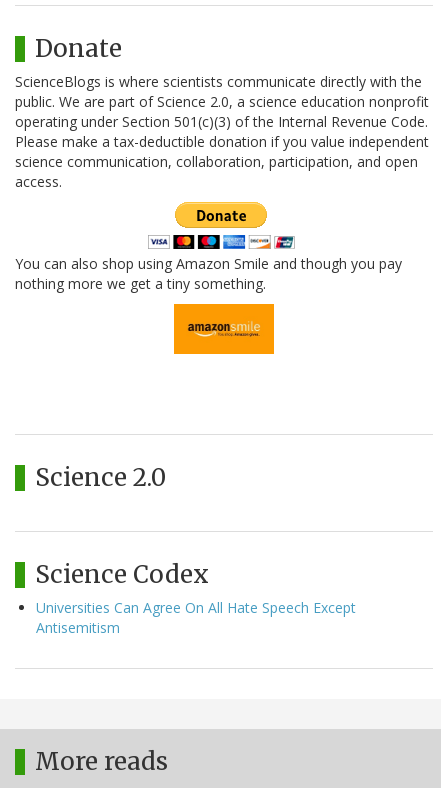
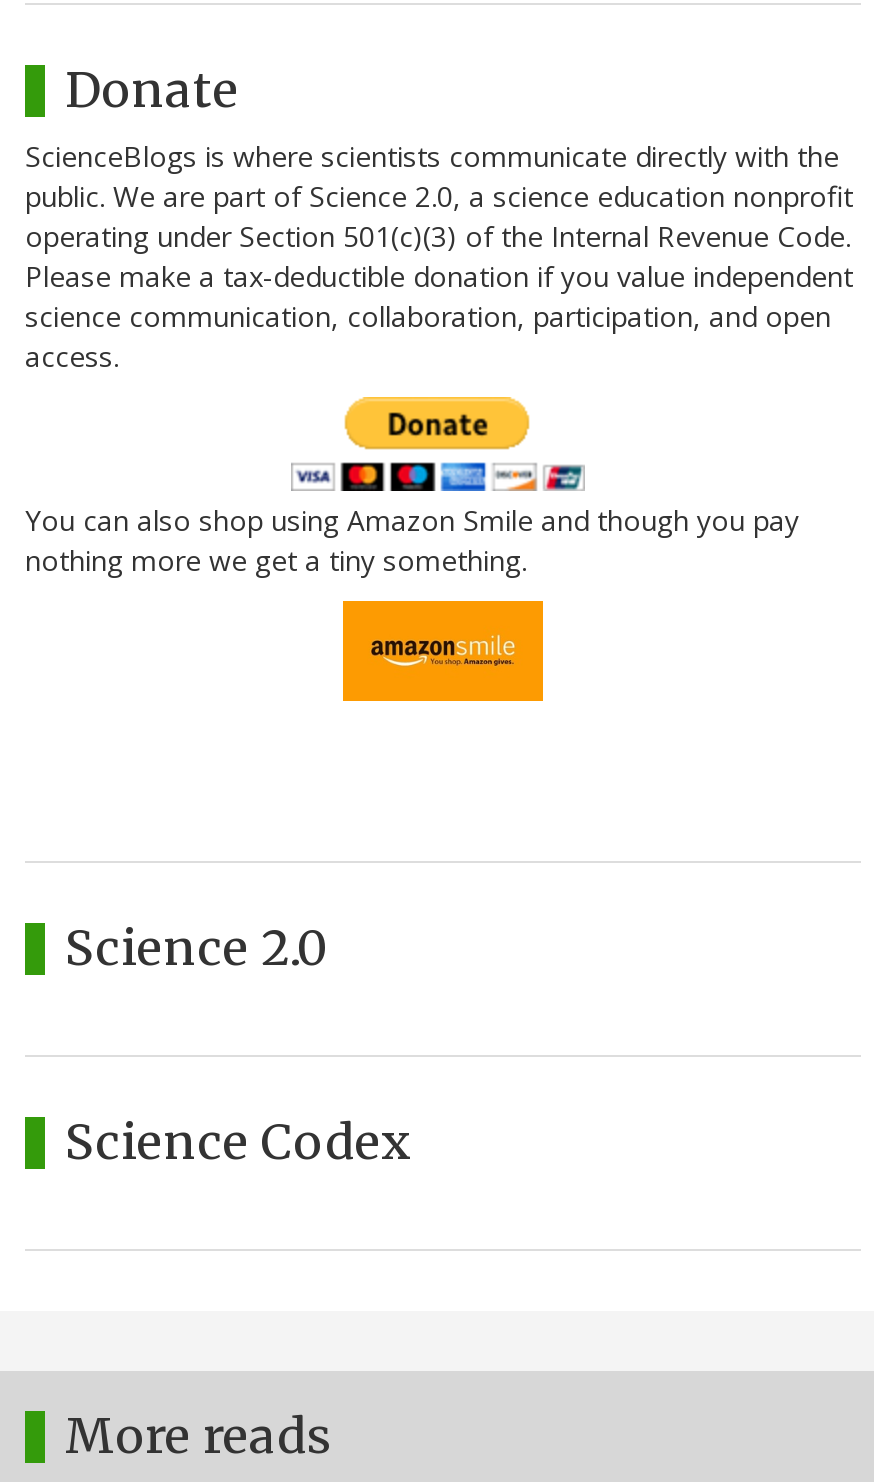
- Universities Can Agree On All Hate Speech Except
- Antisemitism
